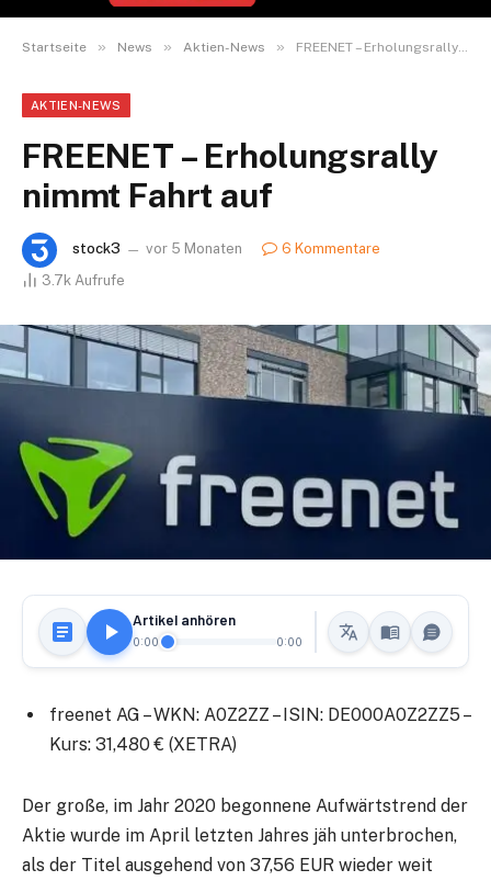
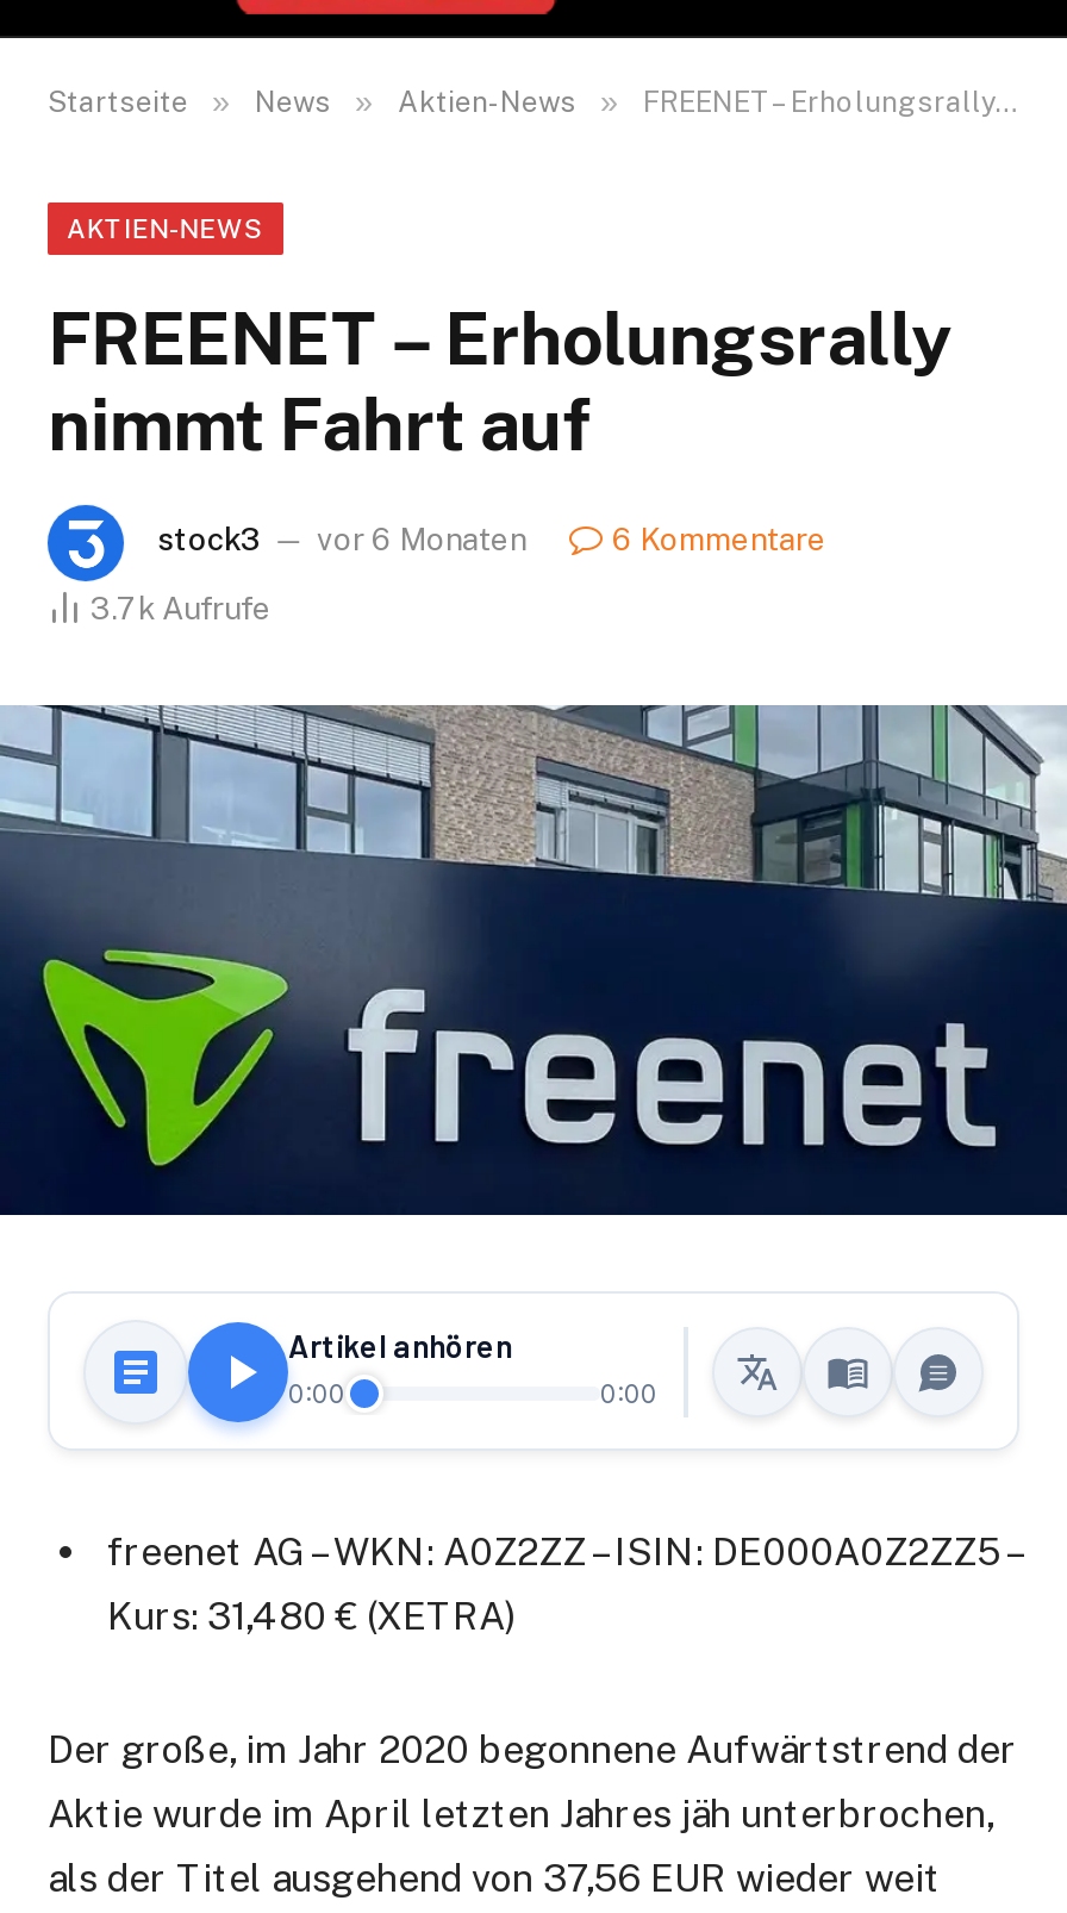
- stock3 vor 5 Monaten
+ stock3 vor 6 Monaten
